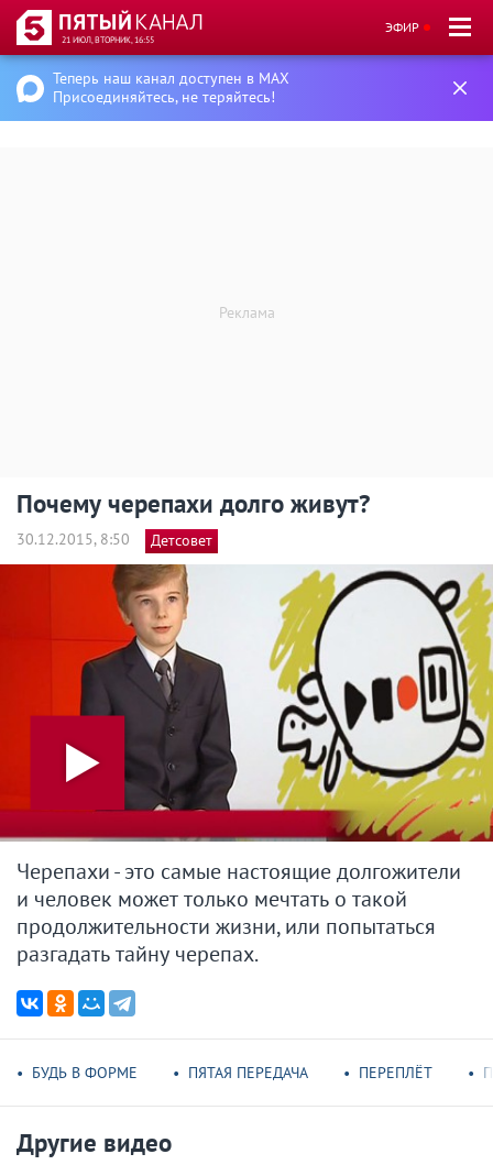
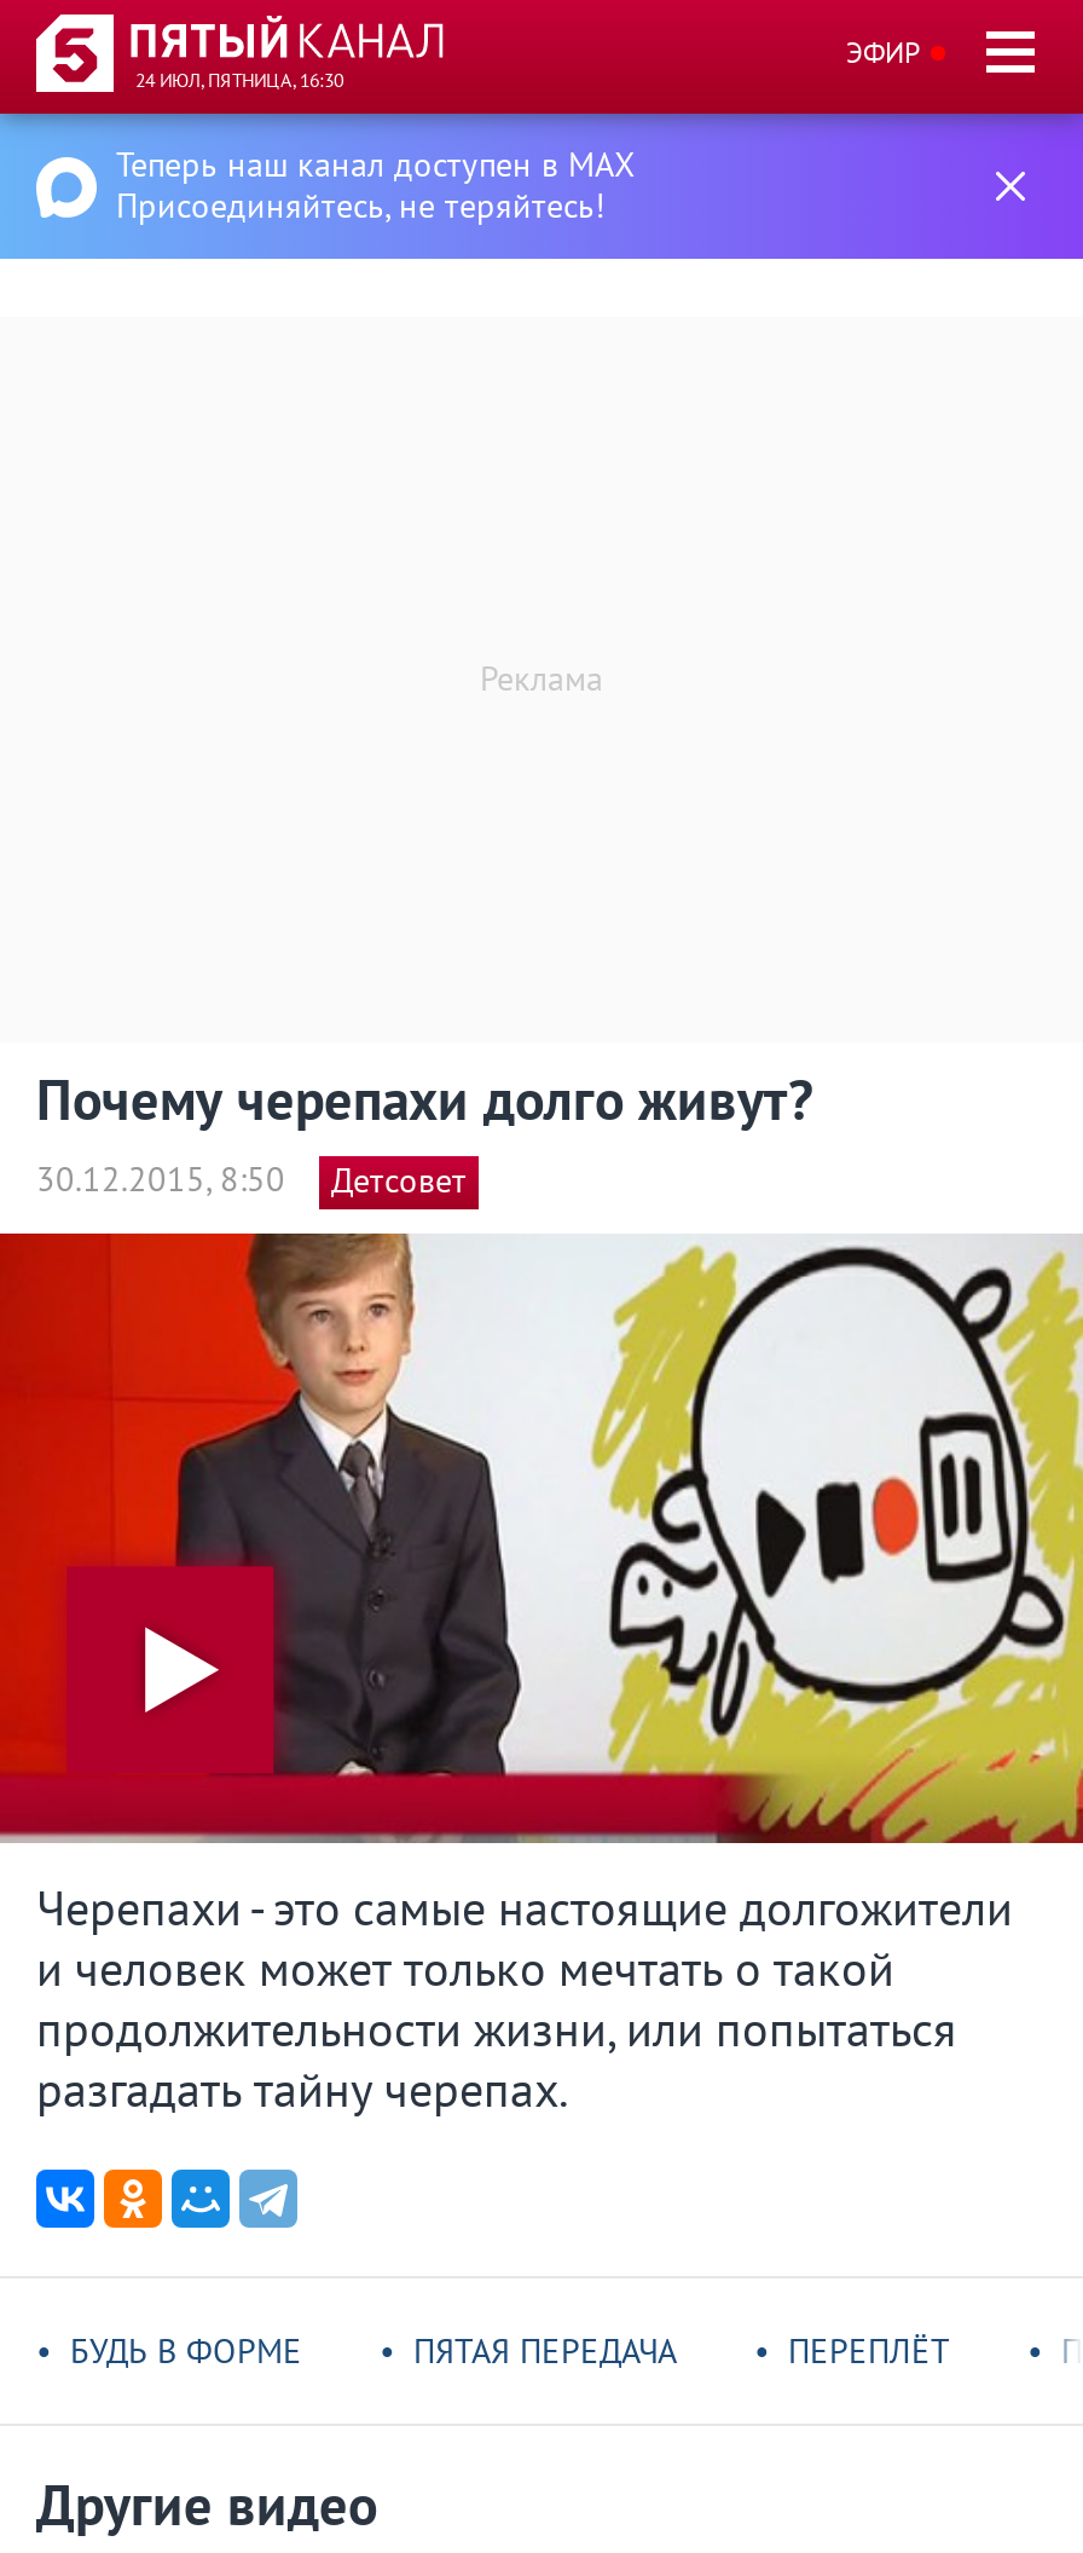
- 21 ИЮЛ, ВТОРНИК, 16:55
+ 24 ИЮЛ, ПЯТНИЦА, 16:30
